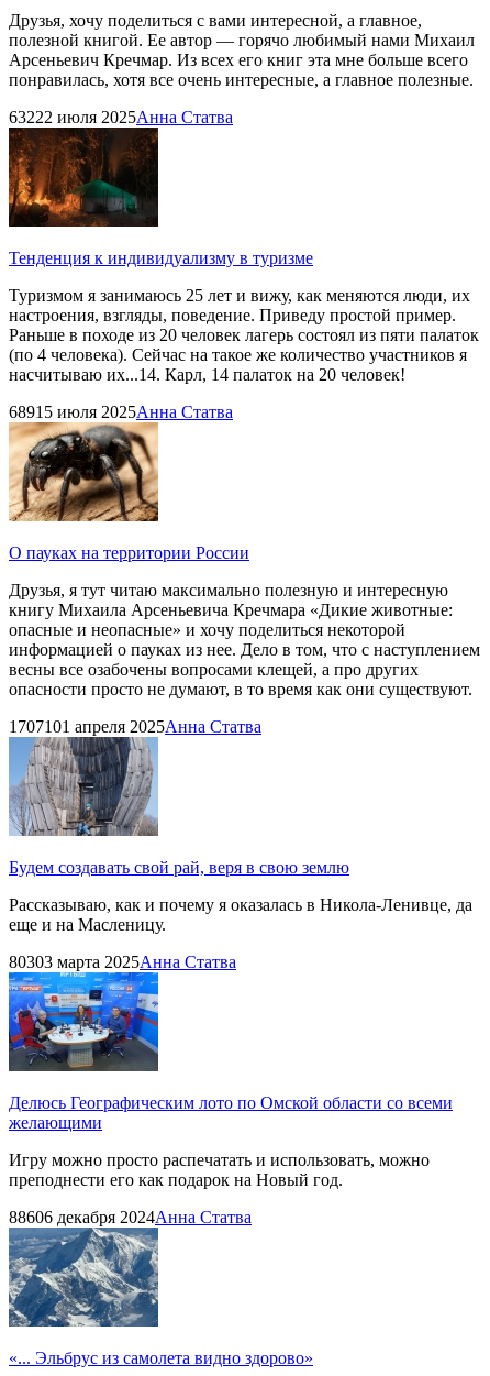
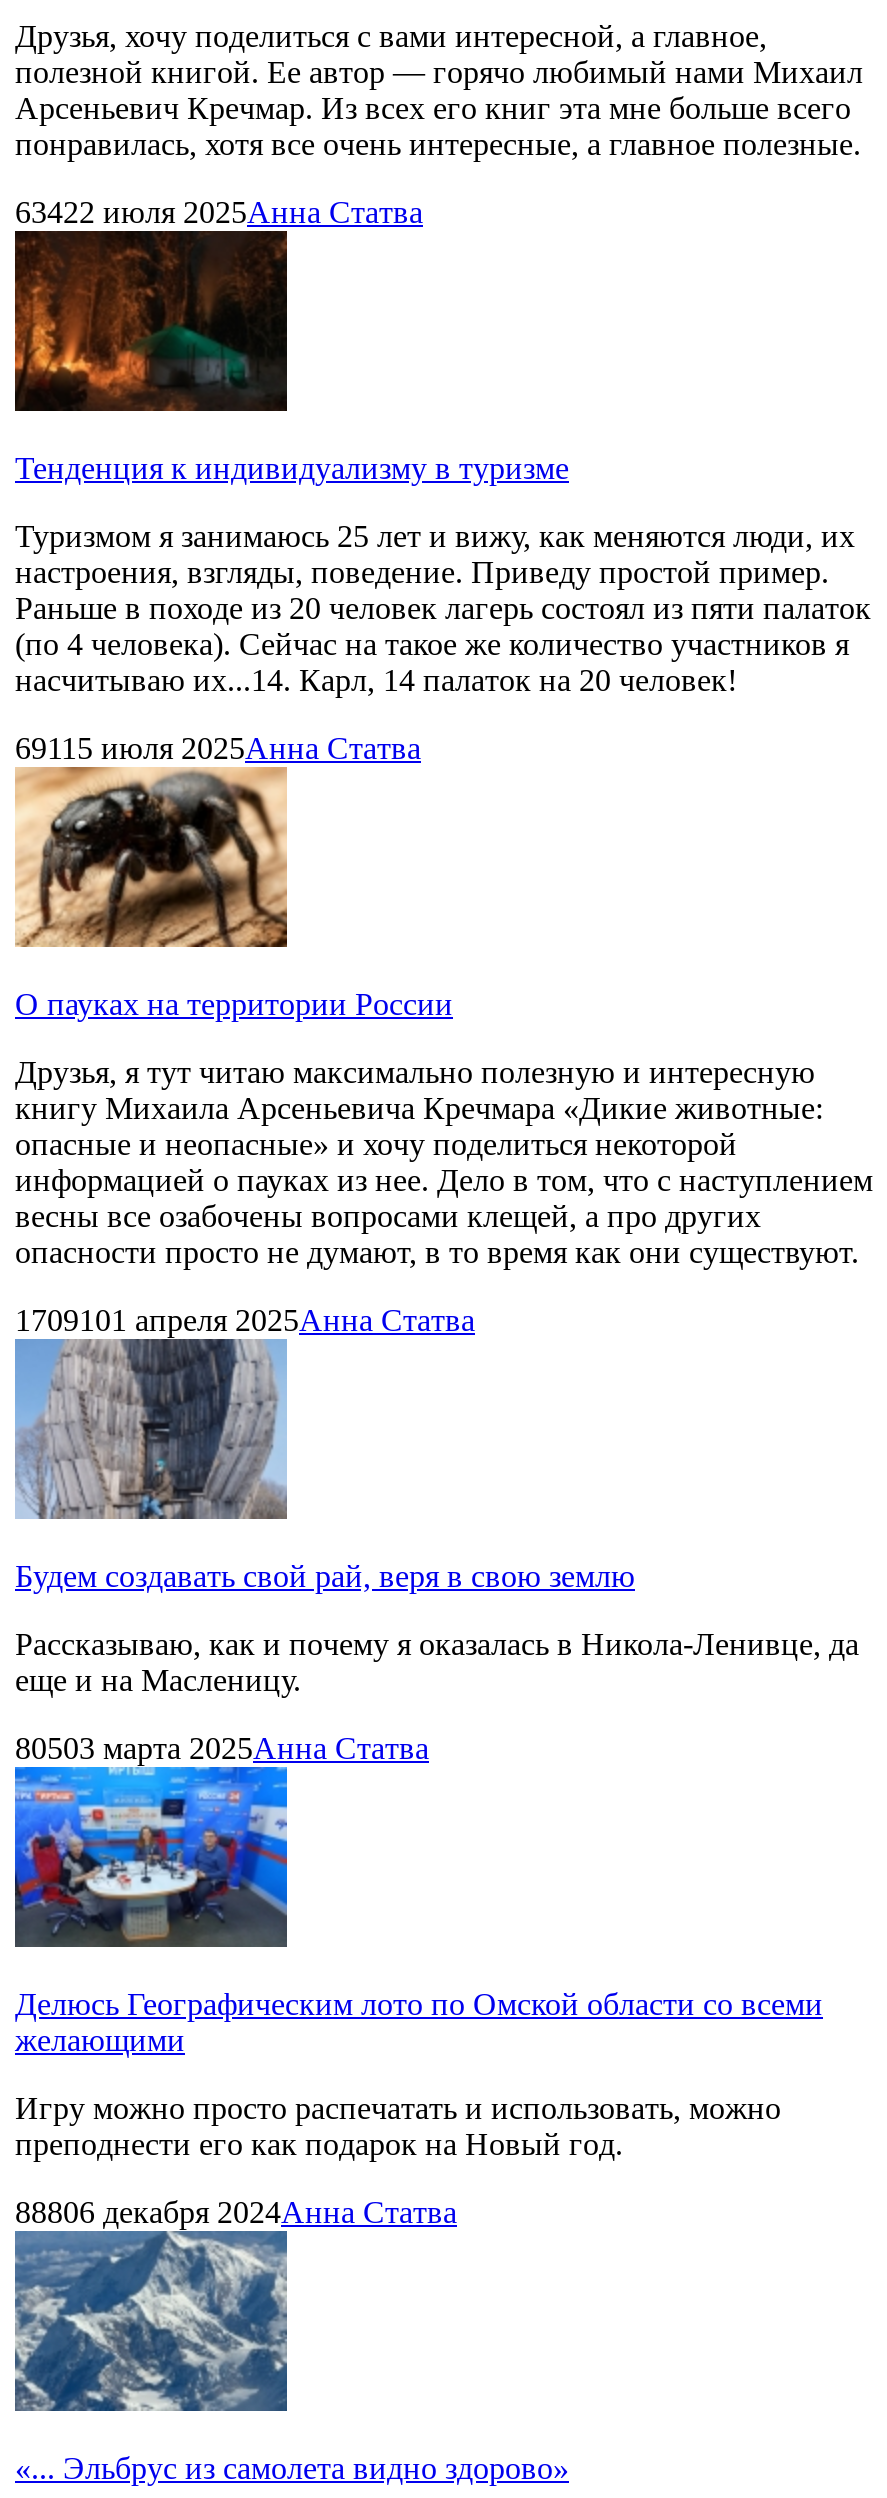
- 63222 июля 2025Анна Статва
+ 63422 июля 2025Анна Статва

- 689 15 июля 2025Анна Статва
+ 691 15 июля 2025Анна Статва

- 17071 01 апреля 2025Анна Статва
+ 17091 01 апреля 2025Анна Статва

- 80303 марта 2025Анна Статва
+ 80503 марта 2025Анна Статва

- 88606 декабря 2024Анна Статва
+ 88806 декабря 2024Анна Статва
